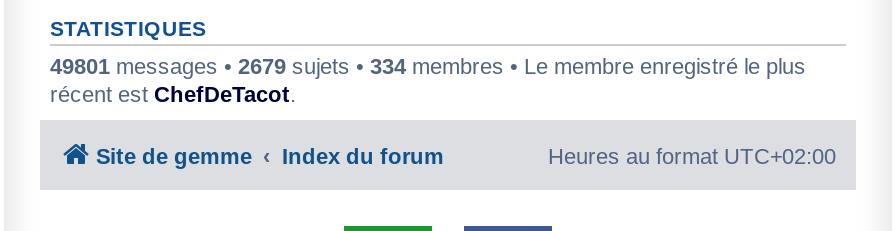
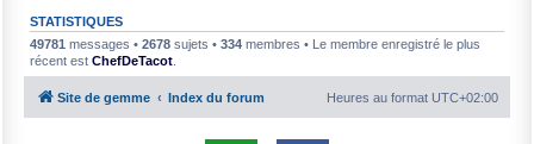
- 49801 messages • 2679 sujets • 334 membres • Le membre enregistré le plus
+ 49781 messages • 2678 sujets • 334 membres • Le membre enregistré le plus
